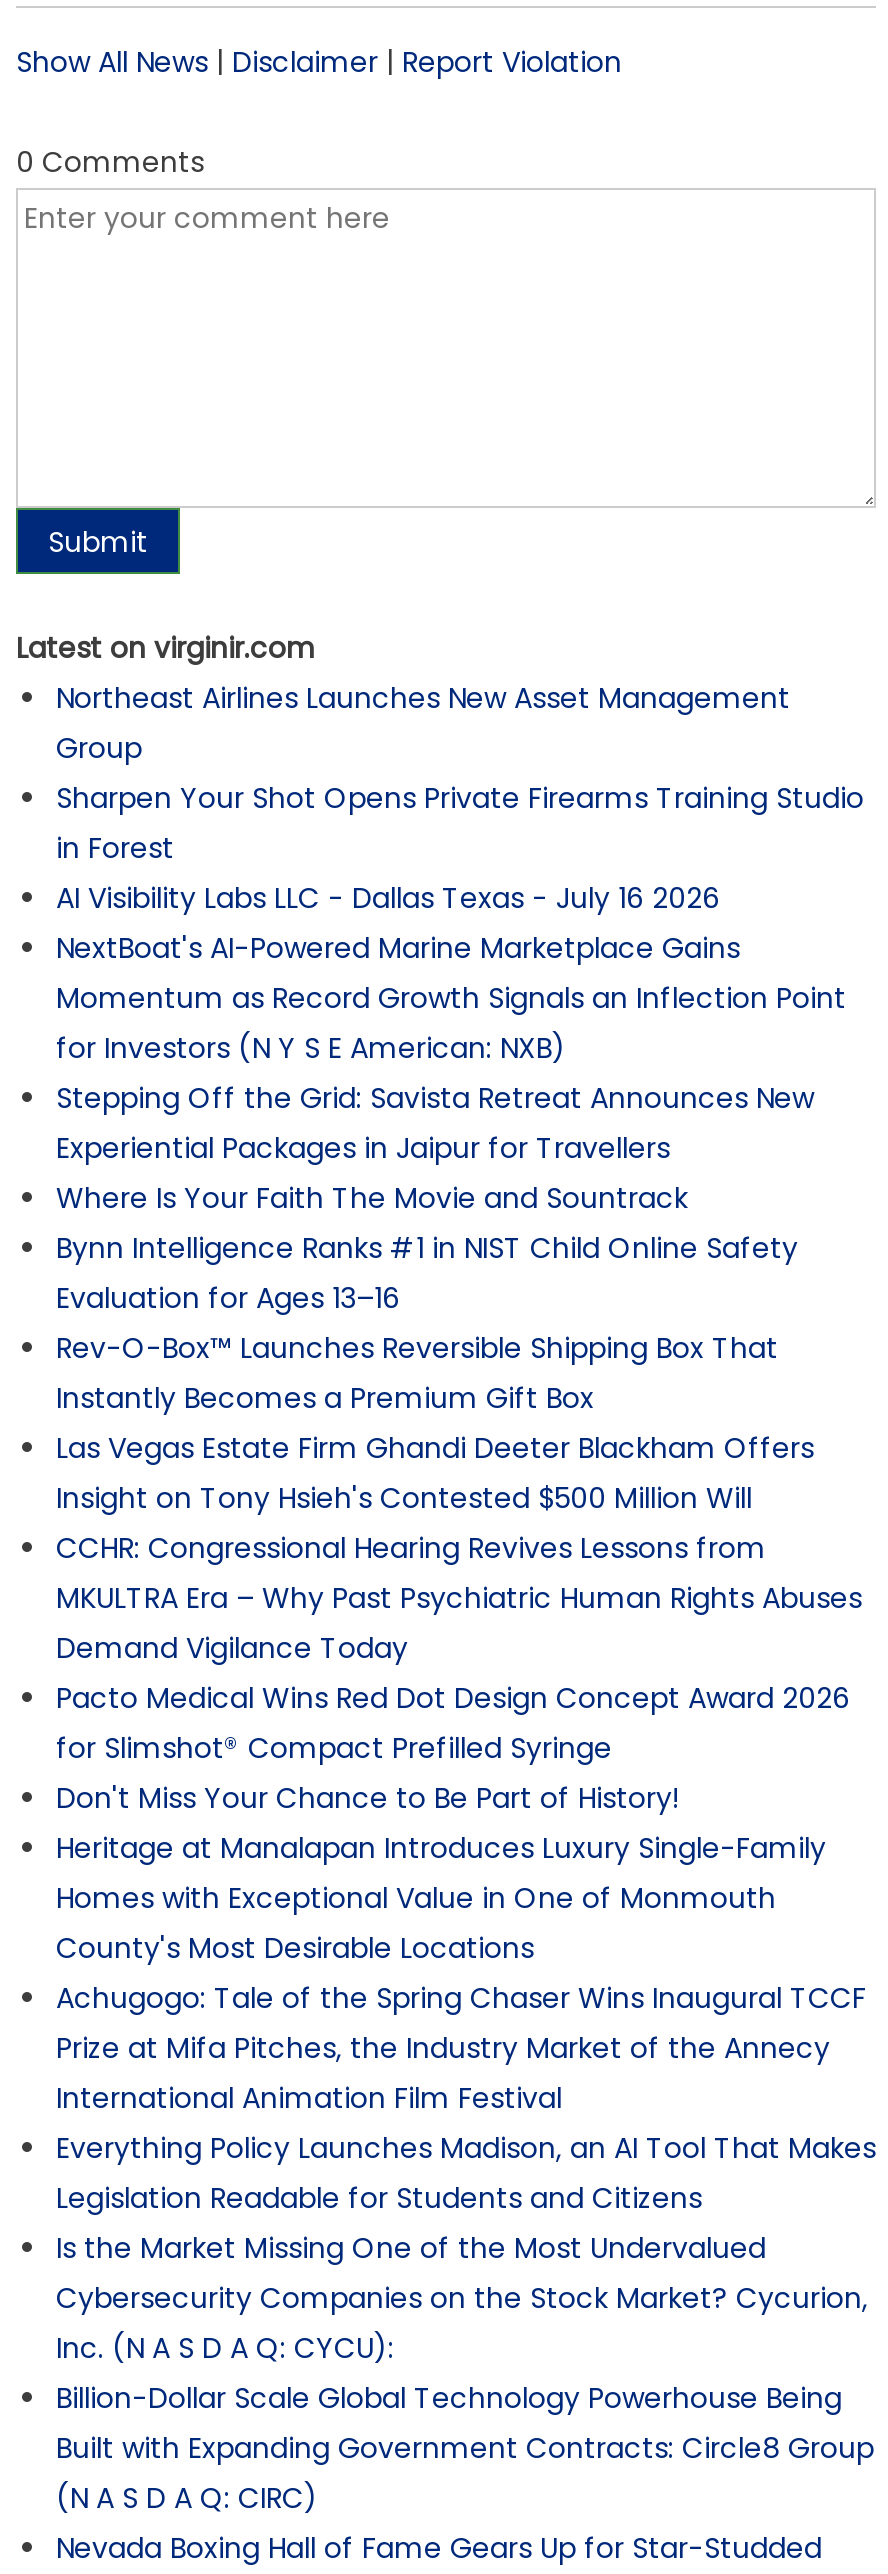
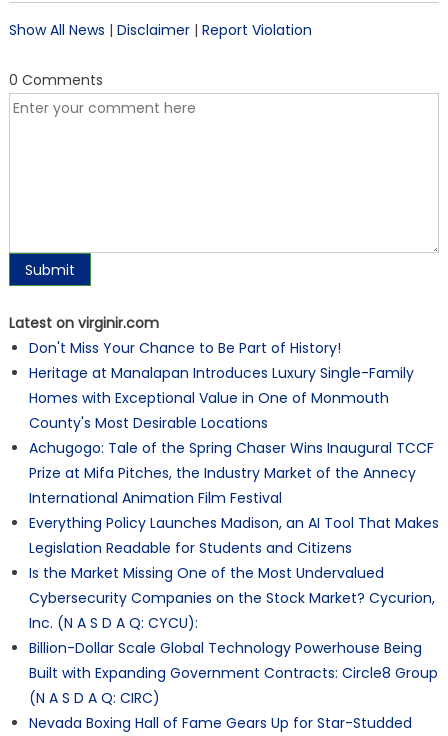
- Northeast Airlines Launches New Asset Management
- Group
- Sharpen Your Shot Opens Private Firearms Training Studio
- in Forest
- AI Visibility Labs LLC - Dallas Texas - July 16 2026
- NextBoat's AI-Powered Marine Marketplace Gains
- Momentum as Record Growth Signals an Inflection Point
- for Investors (N Y S E American: NXB)
- Stepping Off the Grid: Savista Retreat Announces New
- Experiential Packages in Jaipur for Travellers
- Where Is Your Faith The Movie and Sountrack
- Bynn Intelligence Ranks #1 in NIST Child Online Safety
- Evaluation for Ages 13–16
- Rev-O-Box™ Launches Reversible Shipping Box That
- Instantly Becomes a Premium Gift Box
- Las Vegas Estate Firm Ghandi Deeter Blackham Offers
- Insight on Tony Hsieh's Contested $500 Million Will
- CCHR: Congressional Hearing Revives Lessons from
- MKULTRA Era – Why Past Psychiatric Human Rights Abuses
- Demand Vigilance Today
- Pacto Medical Wins Red Dot Design Concept Award 2026
- for Slimshot® Compact Prefilled Syringe
